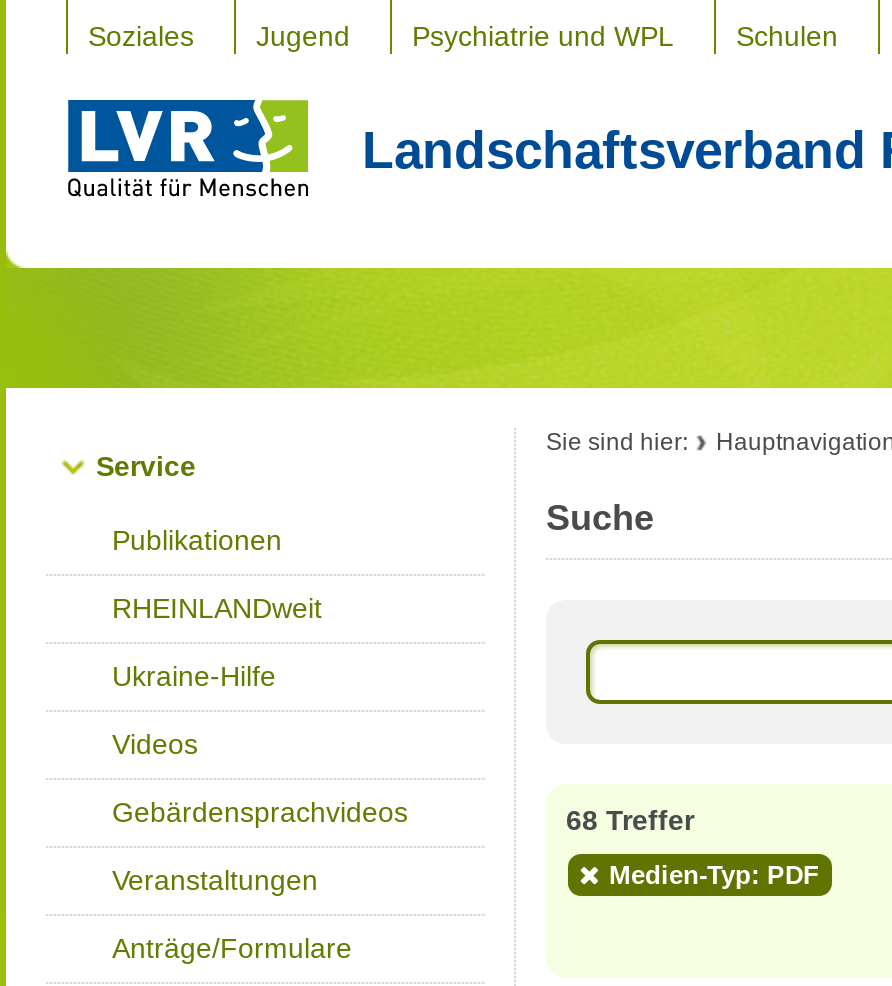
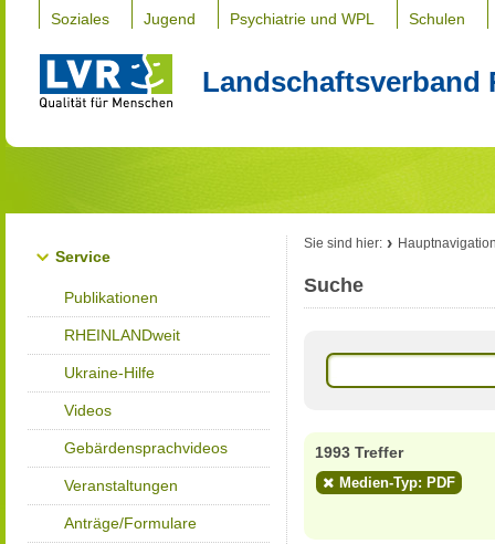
- 68 Treffer
+ 1993 Treffer
